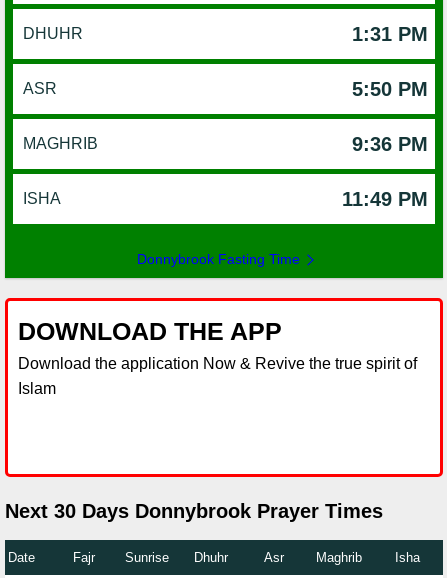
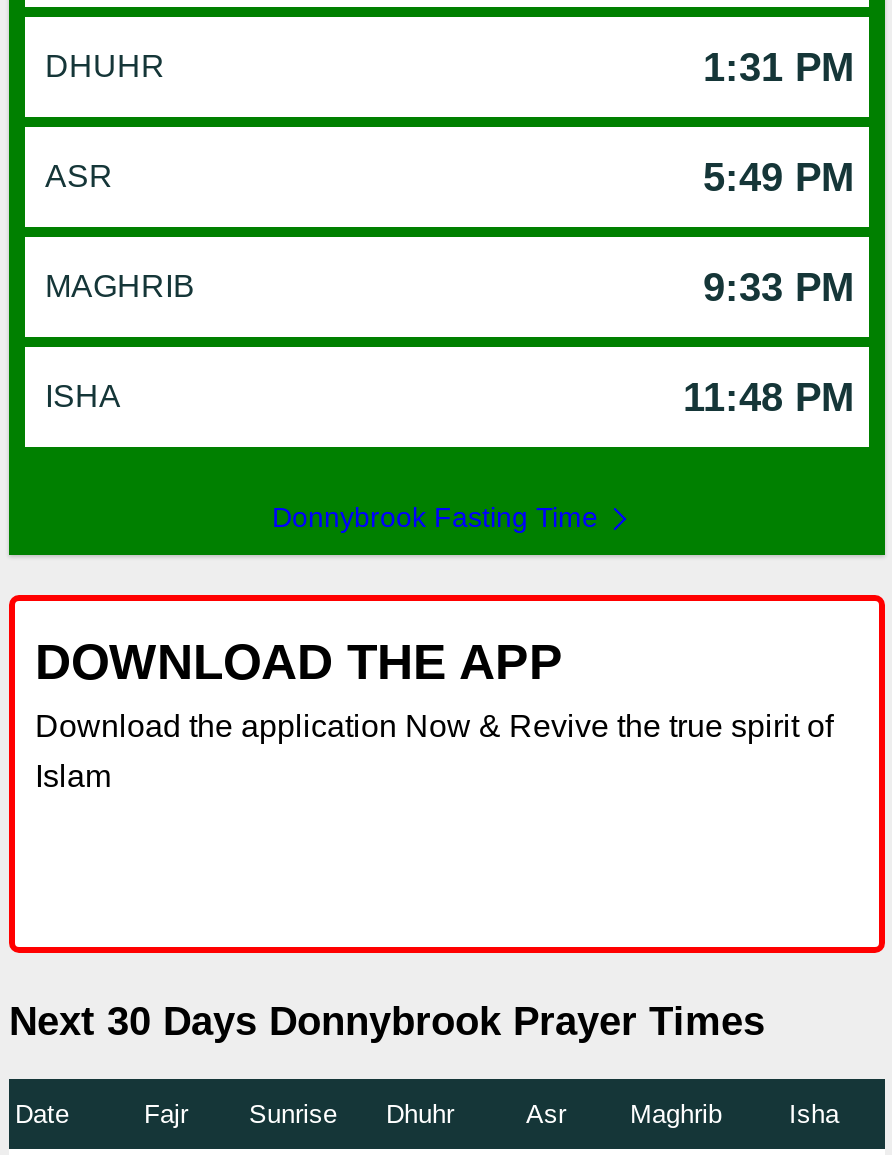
- 5:50 PM
+ 5:49 PM

- 9:36 PM
+ 9:33 PM

- 11:49 PM
+ 11:48 PM
